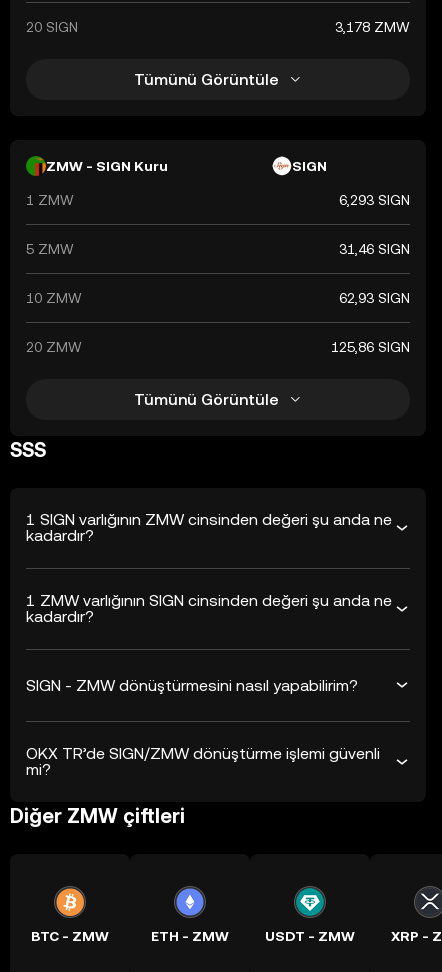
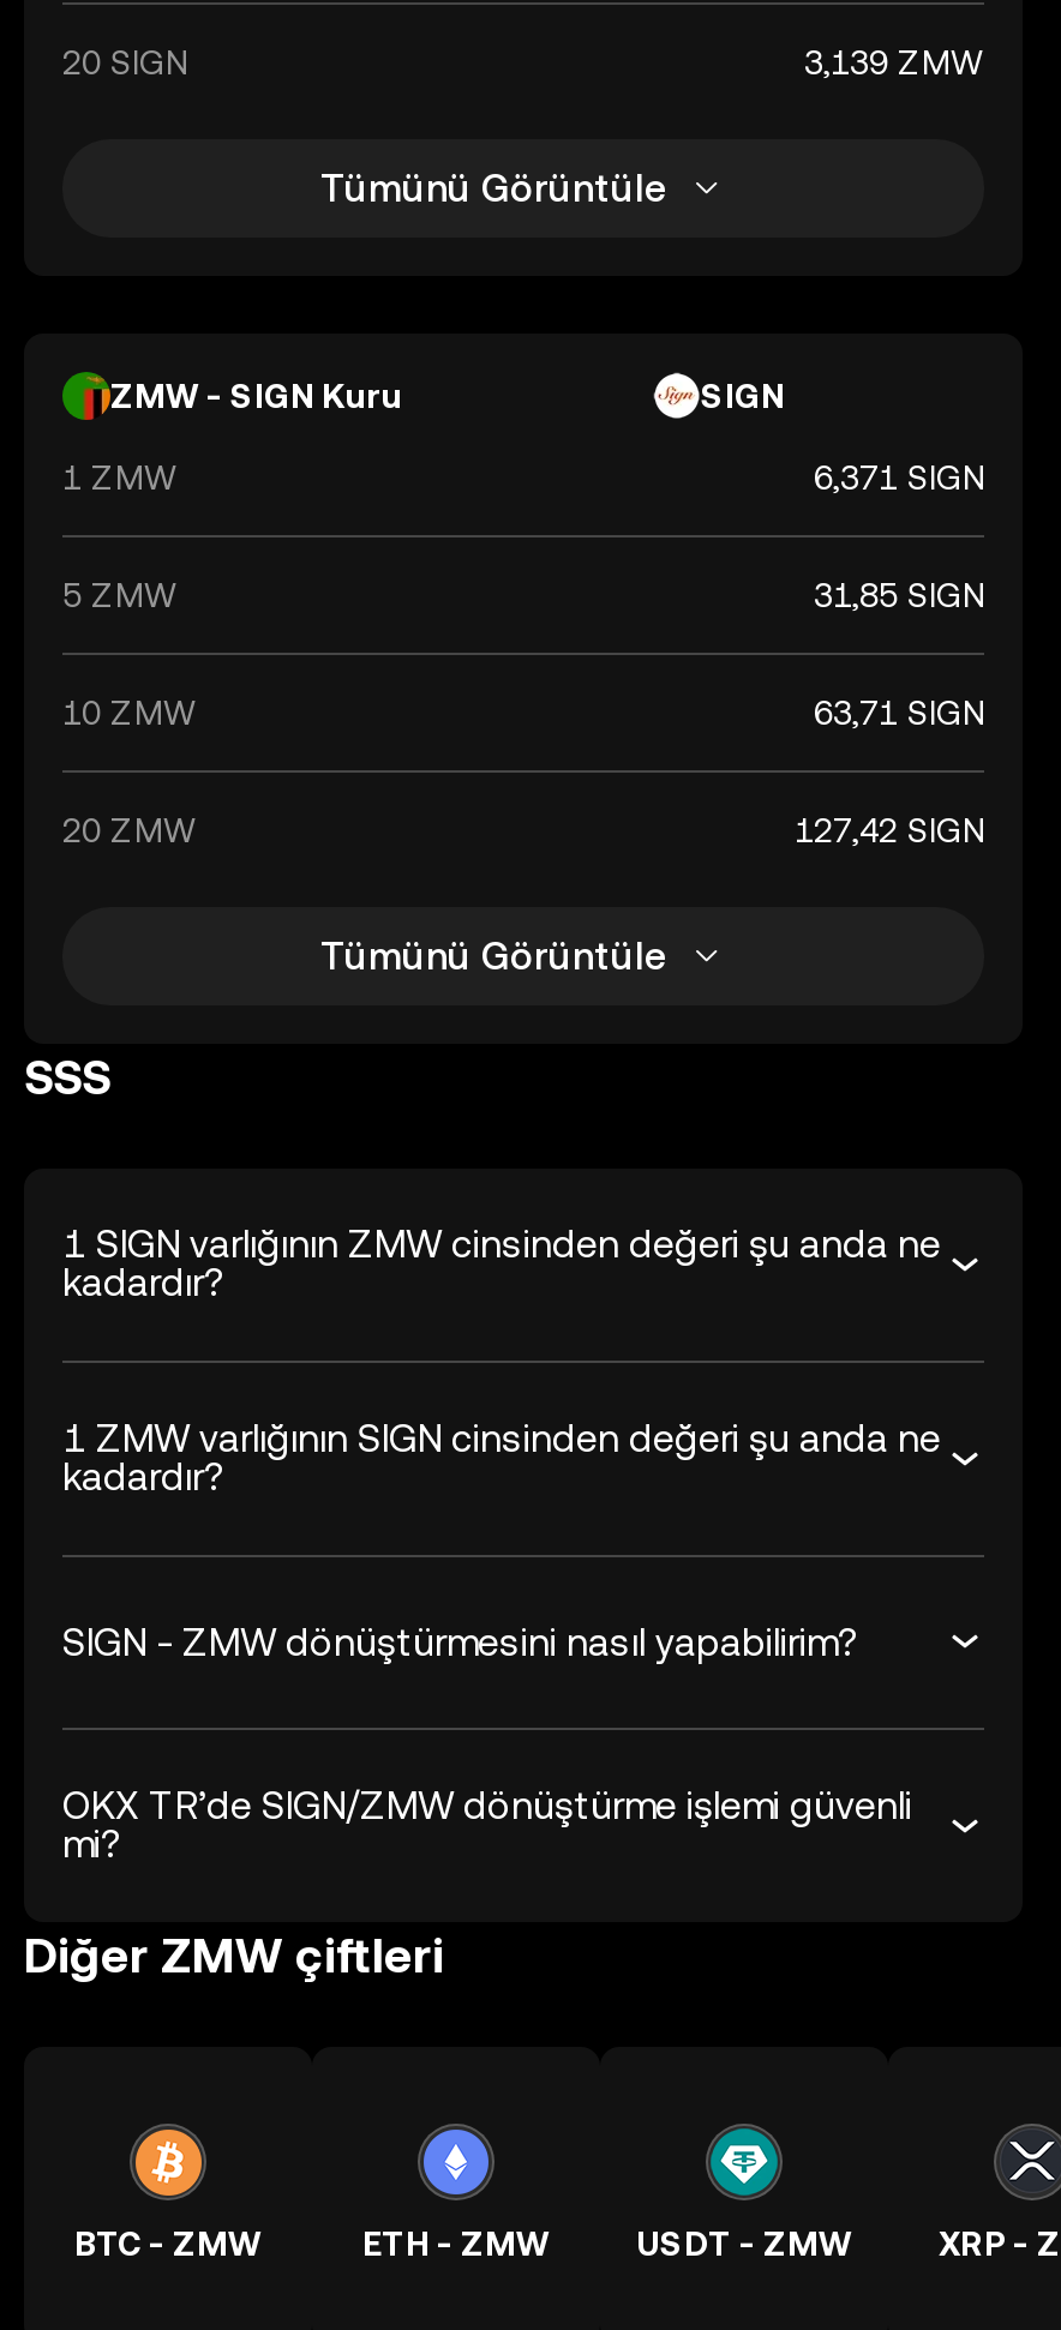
- 3,178 ZMW
+ 3,139 ZMW

- 6,293 SIGN
+ 6,371 SIGN

- 31,46 SIGN
+ 31,85 SIGN

- 62,93 SIGN
+ 63,71 SIGN

- 125,86 SIGN
+ 127,42 SIGN
